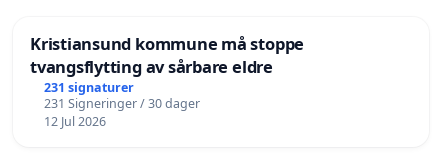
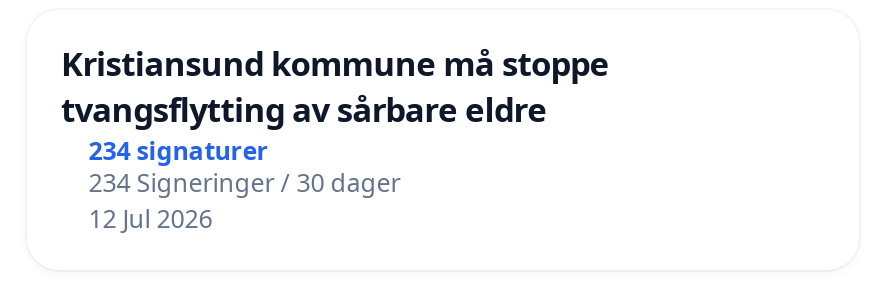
- 231 signaturer
+ 234 signaturer

- 231 Signeringer / 30 dager
+ 234 Signeringer / 30 dager
